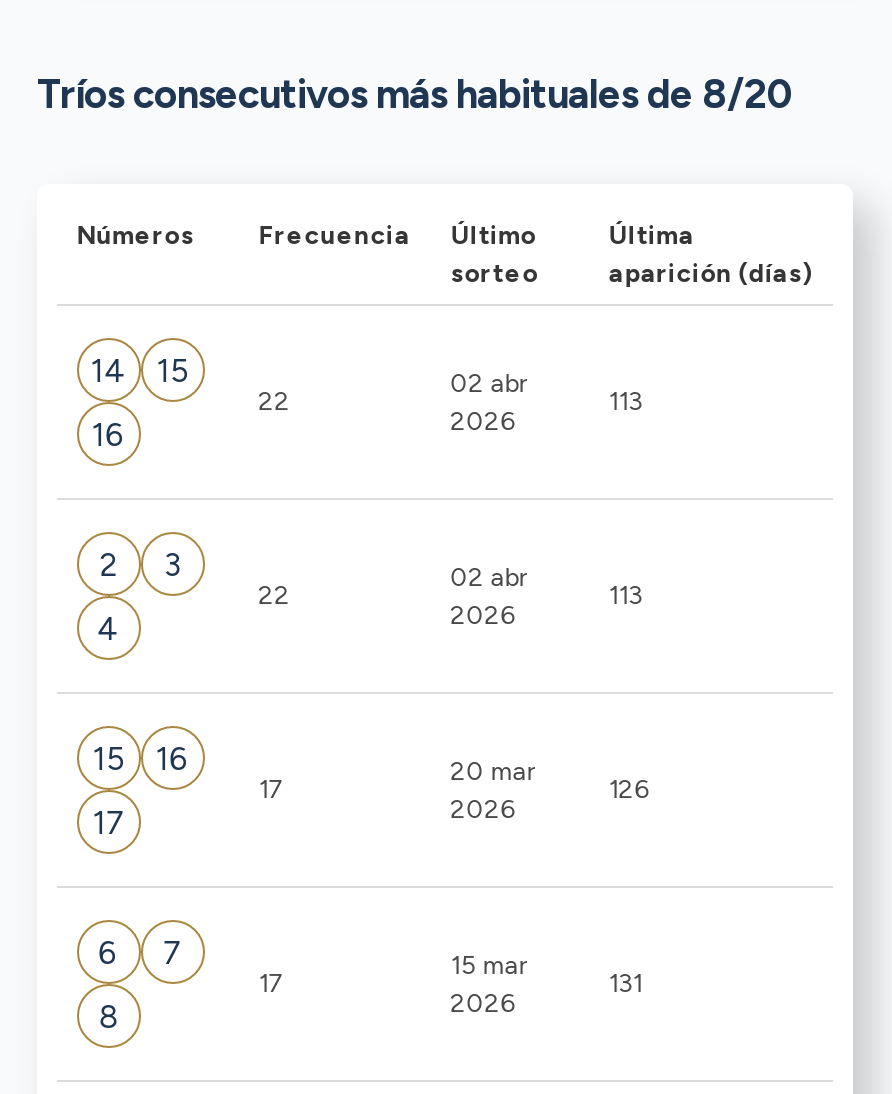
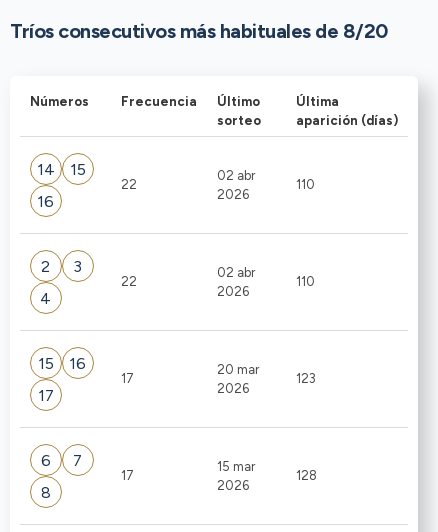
- 113
+ 110

- 113
+ 110

- 126
+ 123

- 131
+ 128
